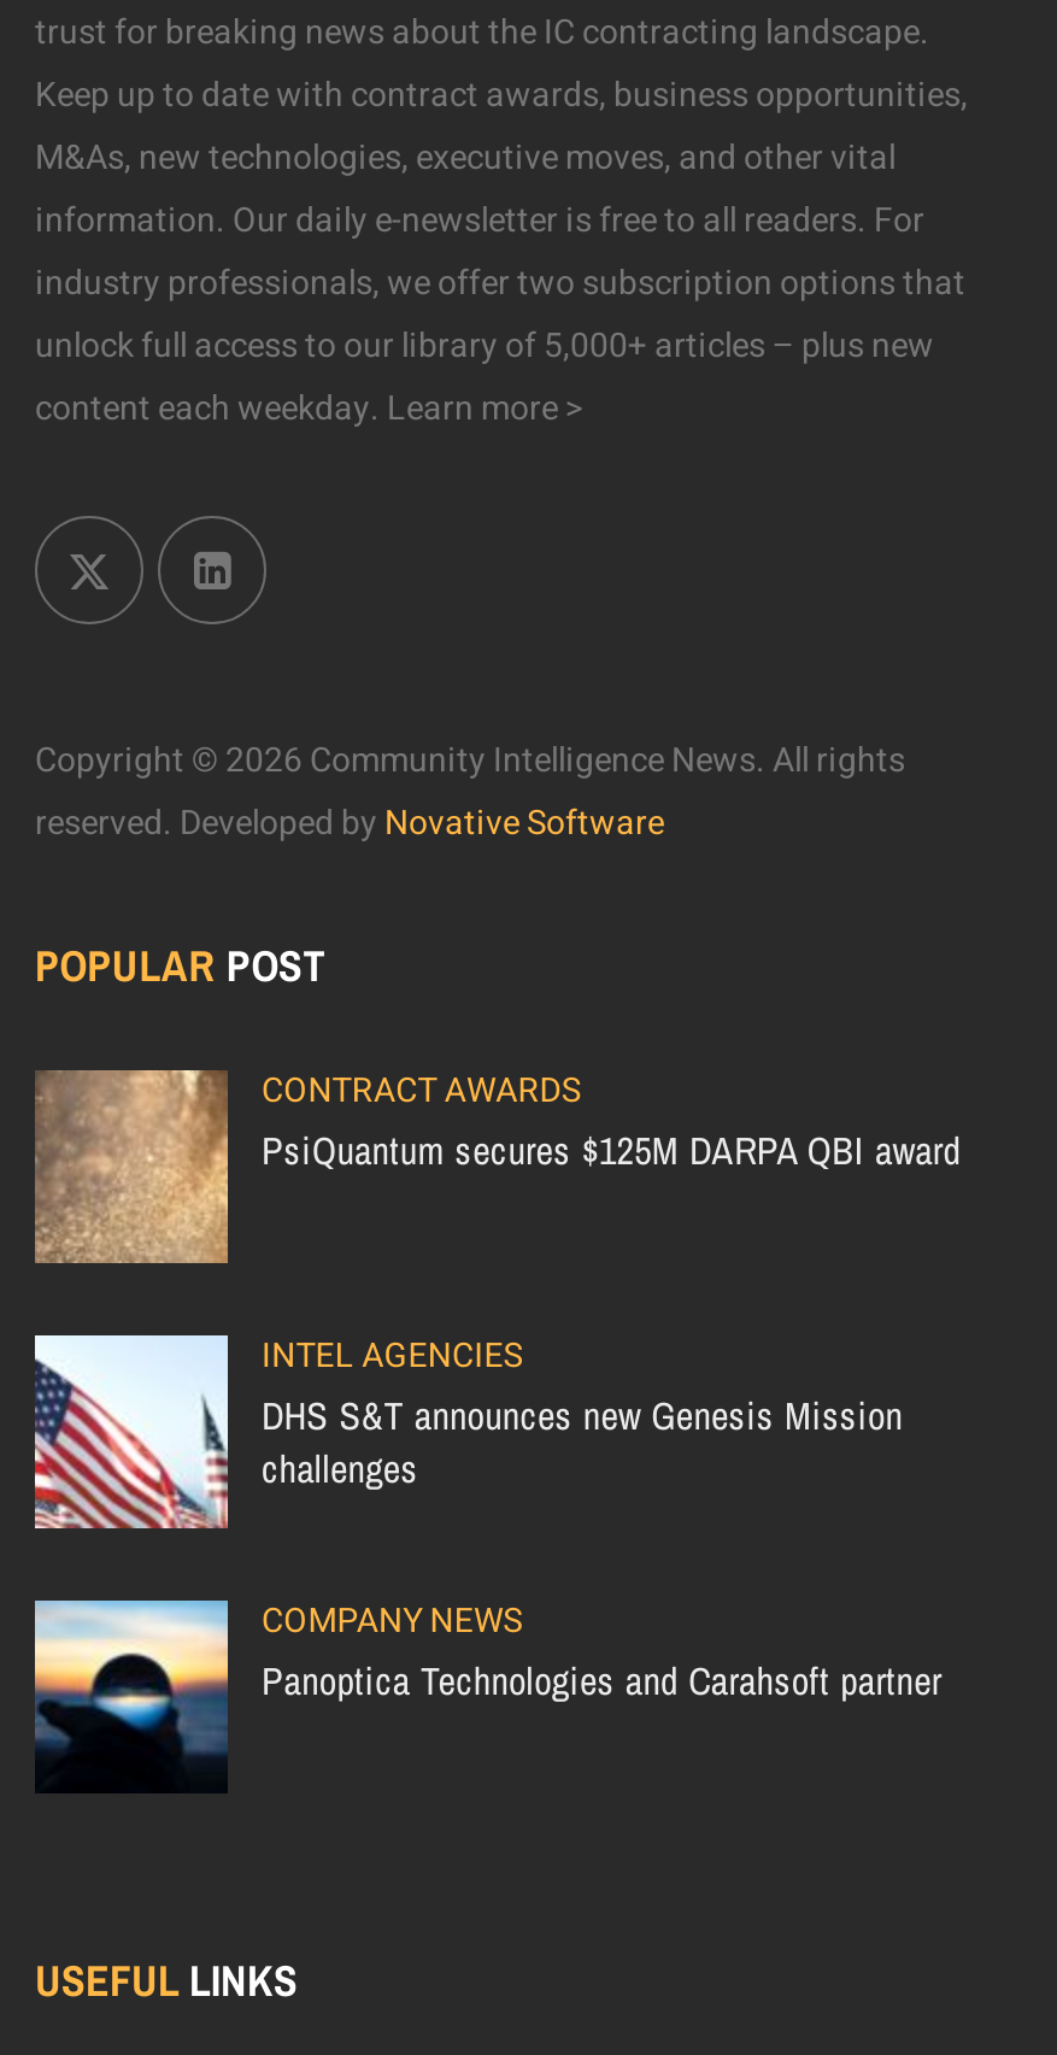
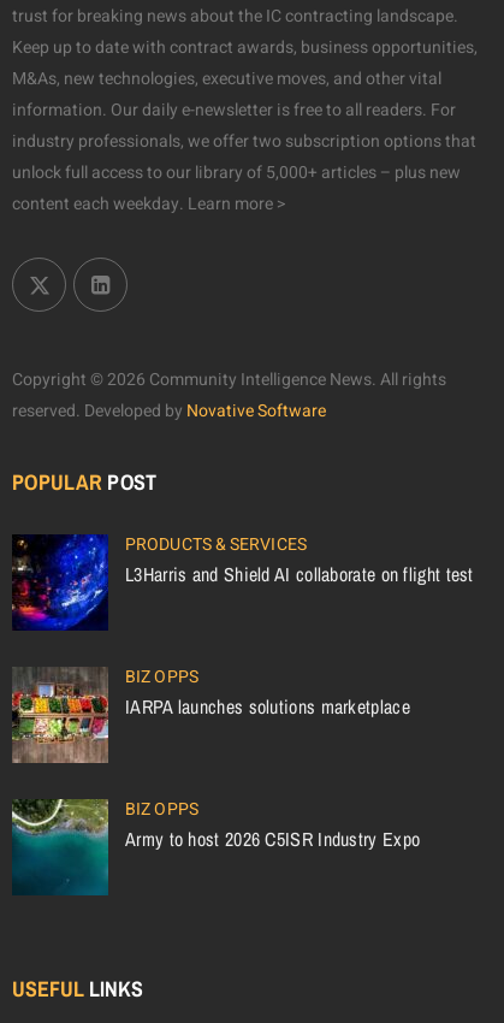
- [image]
- CONTRACT AWARDS
- PsiQuantum secures $125M DARPA QBI award
+ [image]
+ PRODUCTS & SERVICES
+ L3Harris and Shield AI collaborate on flight test

- [image]
- INTEL AGENCIES
- DHS S&T announces new Genesis Mission
- challenges
+ [image]
+ BIZ OPPS
+ IARPA launches solutions marketplace

- [image]
- COMPANY NEWS
- Panoptica Technologies and Carahsoft partner
+ [image]
+ BIZ OPPS
+ Army to host 2026 C5ISR Industry Expo
